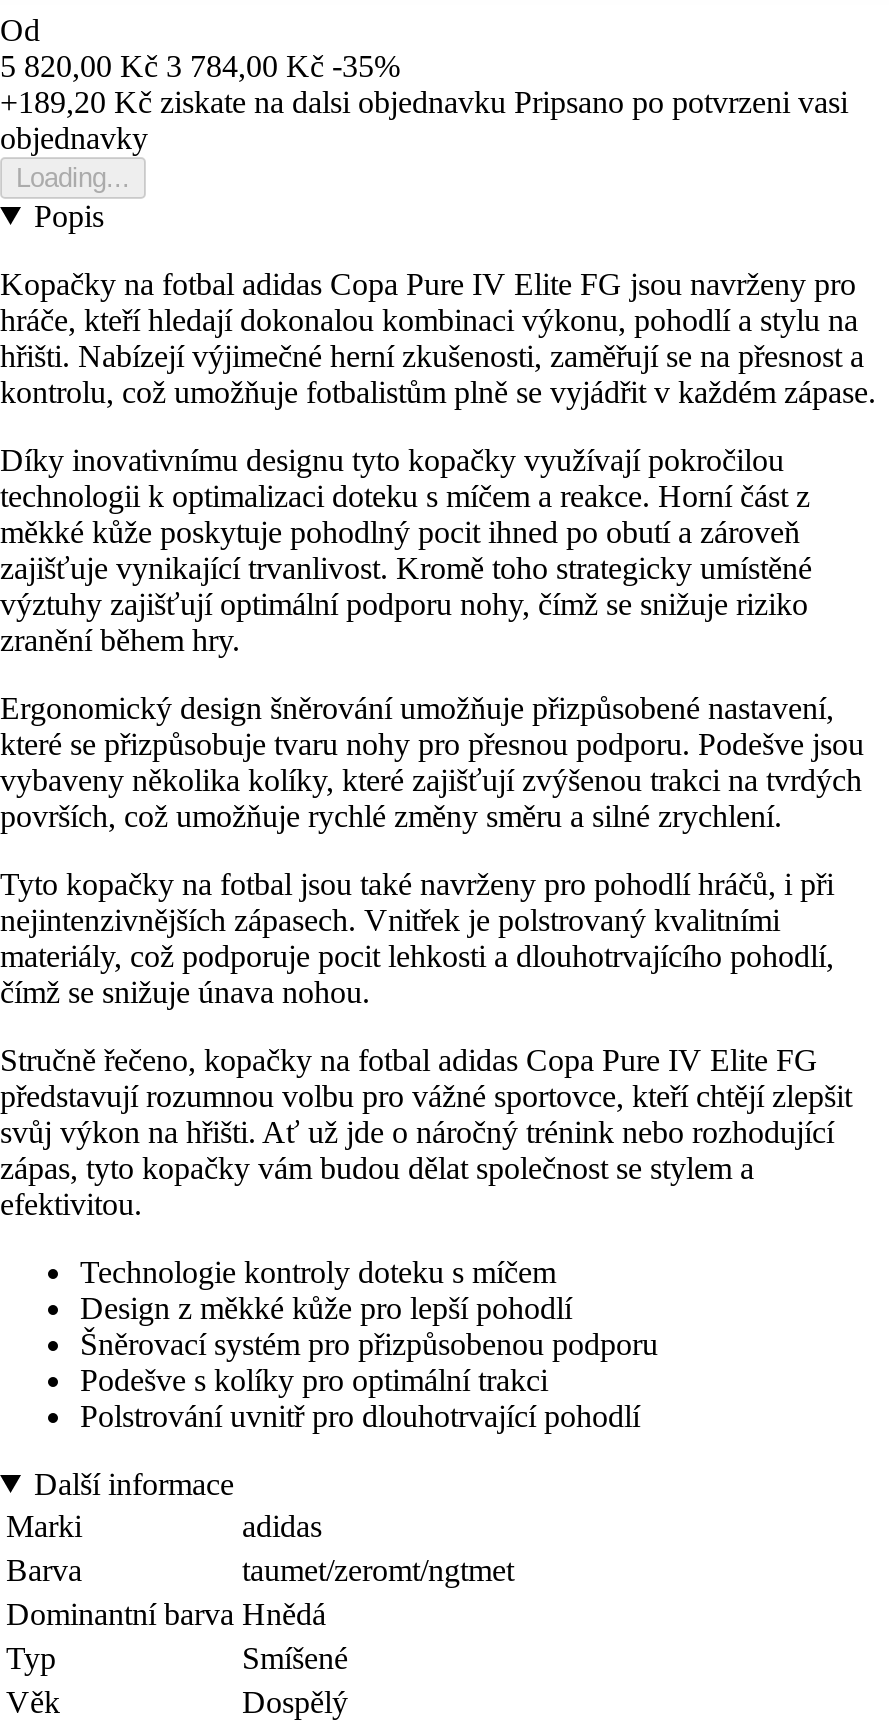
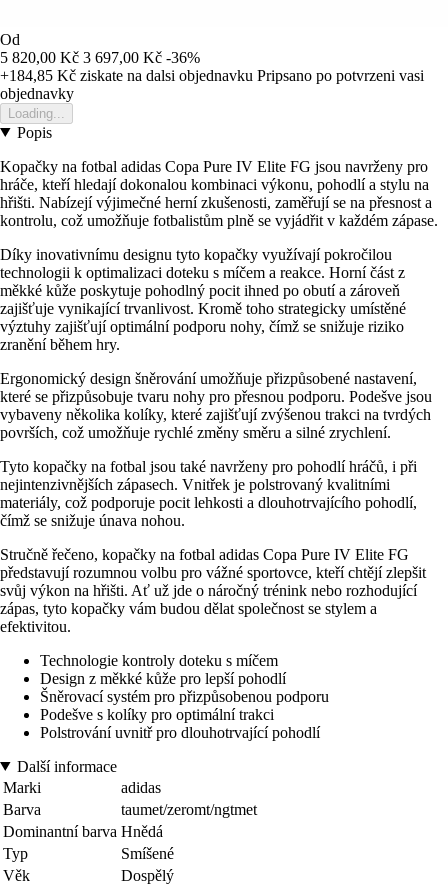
- 5 820,00 Kč 3 784,00 Kč -35%
+ 5 820,00 Kč 3 697,00 Kč -36%

- +189,20 Kč ziskate na dalsi objednavku Pripsano po potvrzeni vasi
+ +184,85 Kč ziskate na dalsi objednavku Pripsano po potvrzeni vasi
